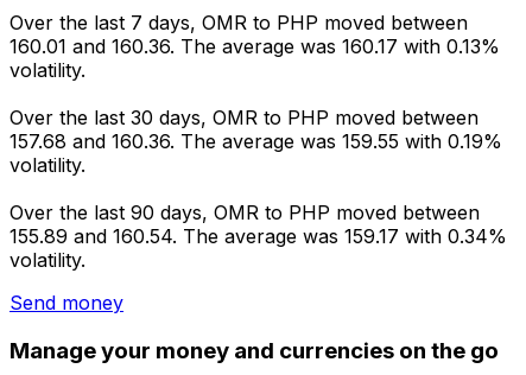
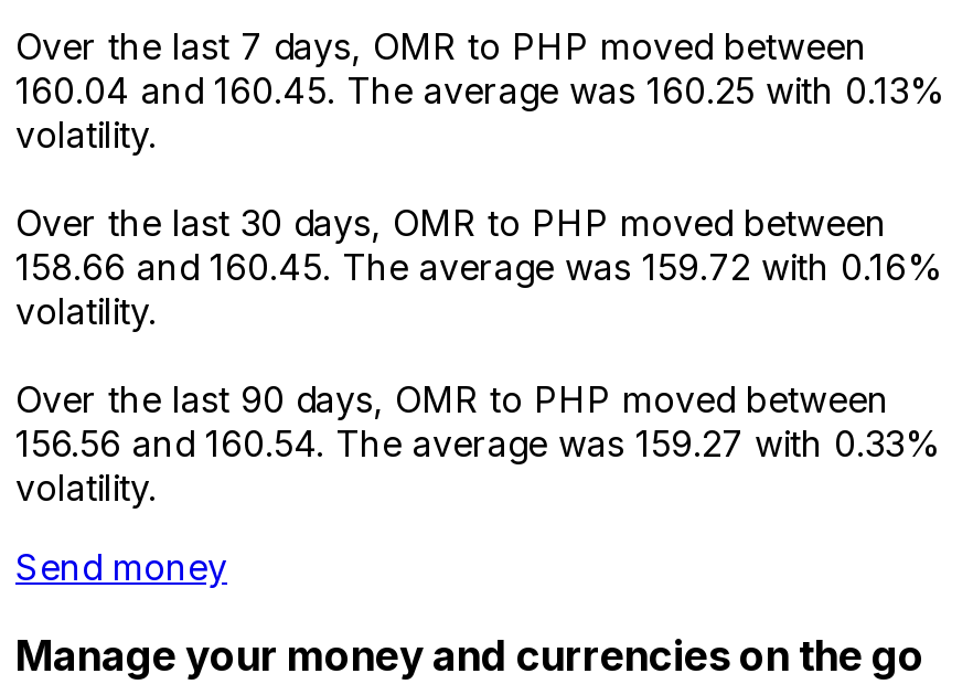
- 160.01 and 160.36. The average was 160.17 with 0.13%
+ 160.04 and 160.45. The average was 160.25 with 0.13%

- 157.68 and 160.36. The average was 159.55 with 0.19%
+ 158.66 and 160.45. The average was 159.72 with 0.16%

- 155.89 and 160.54. The average was 159.17 with 0.34%
+ 156.56 and 160.54. The average was 159.27 with 0.33%
